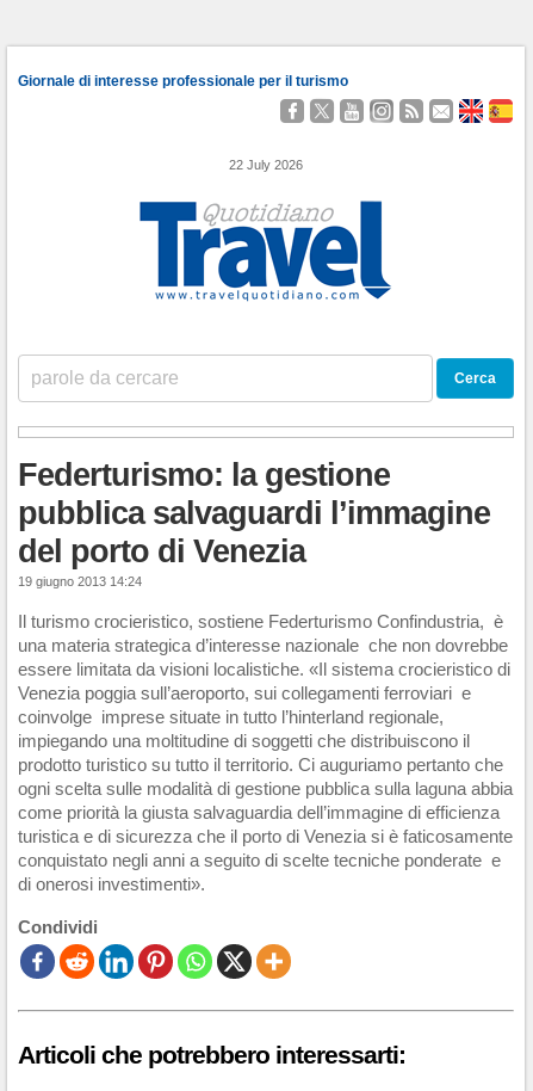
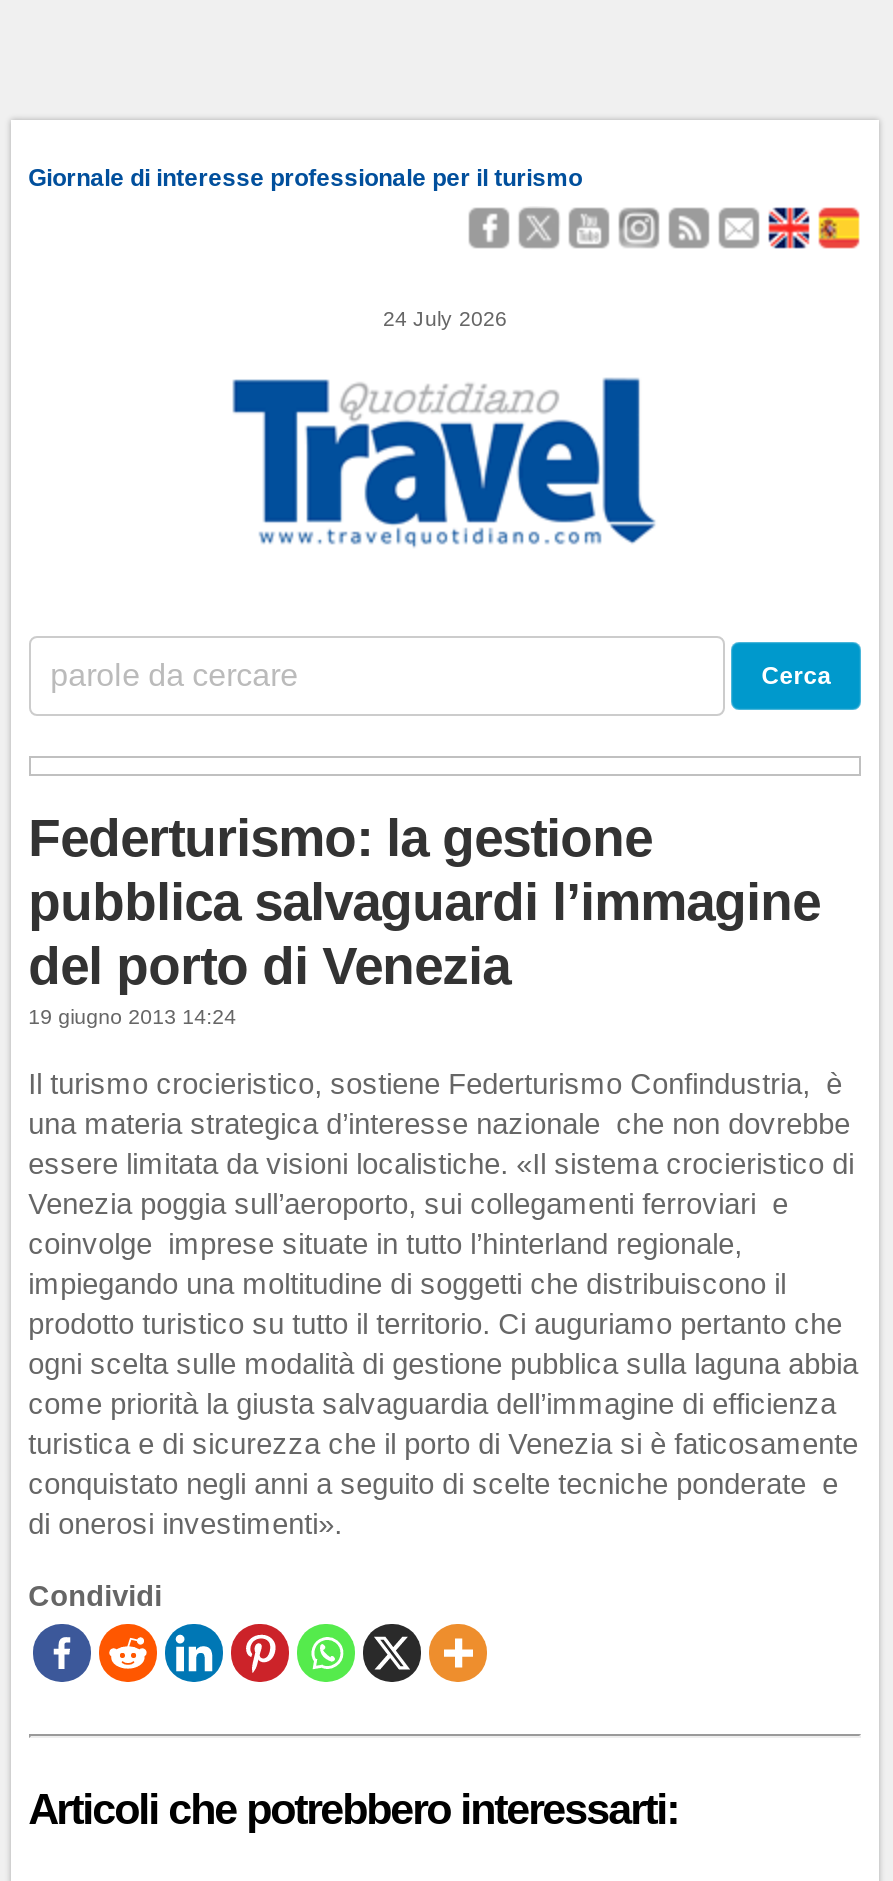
- 22 July 2026
+ 24 July 2026
